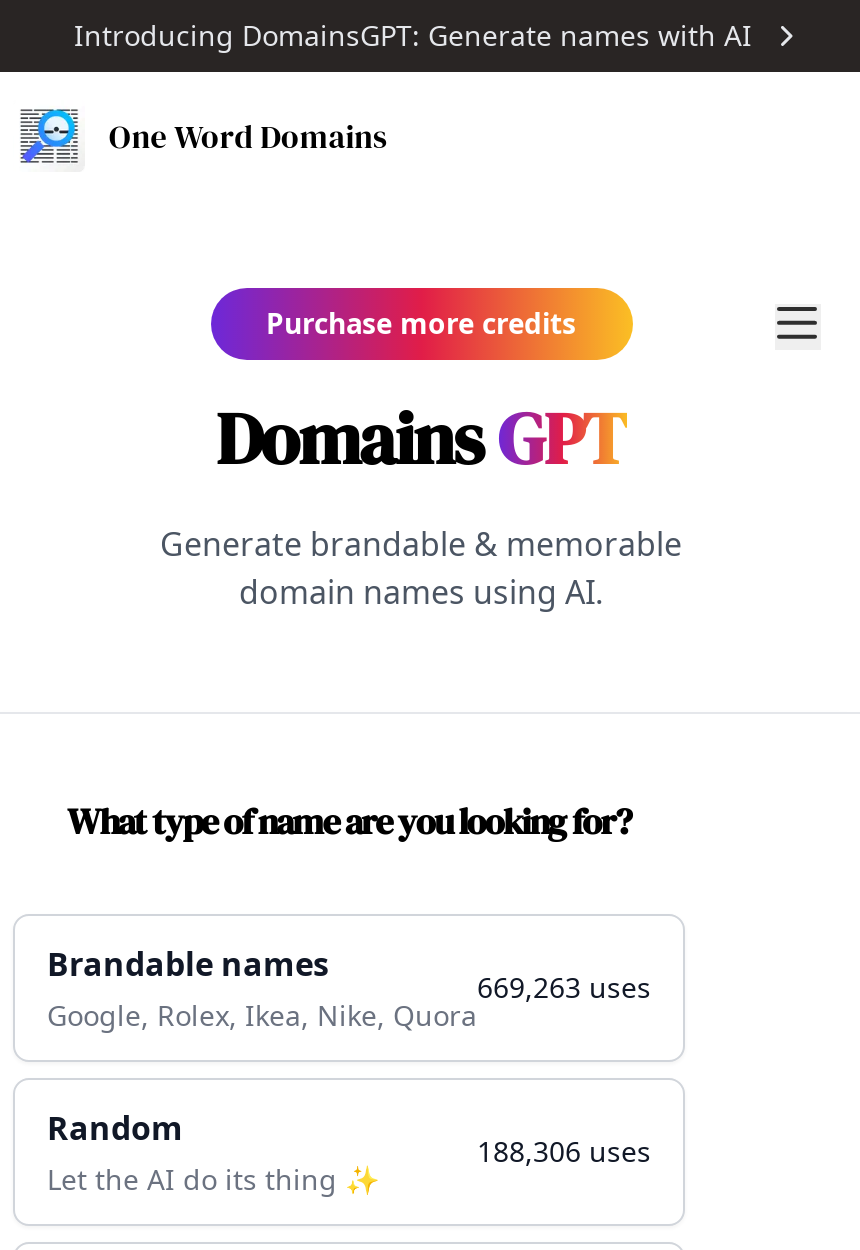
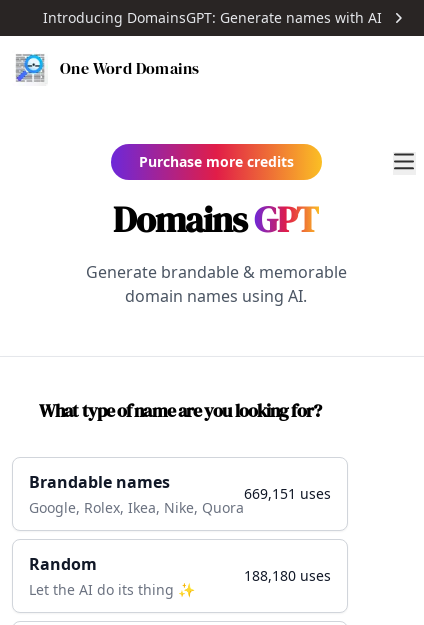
- 669,263 uses
+ 669,151 uses

- 188,306 uses
+ 188,180 uses
